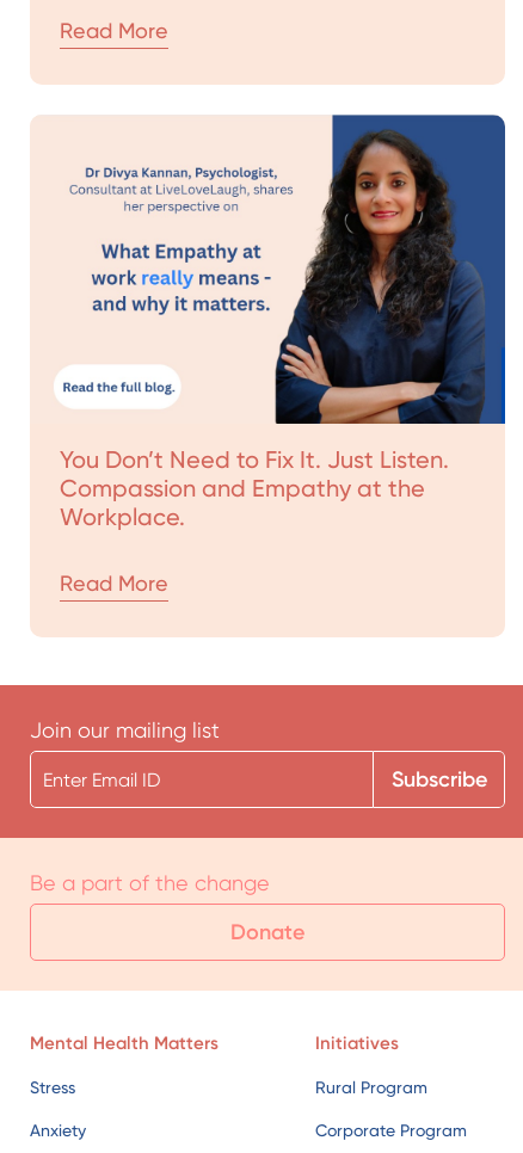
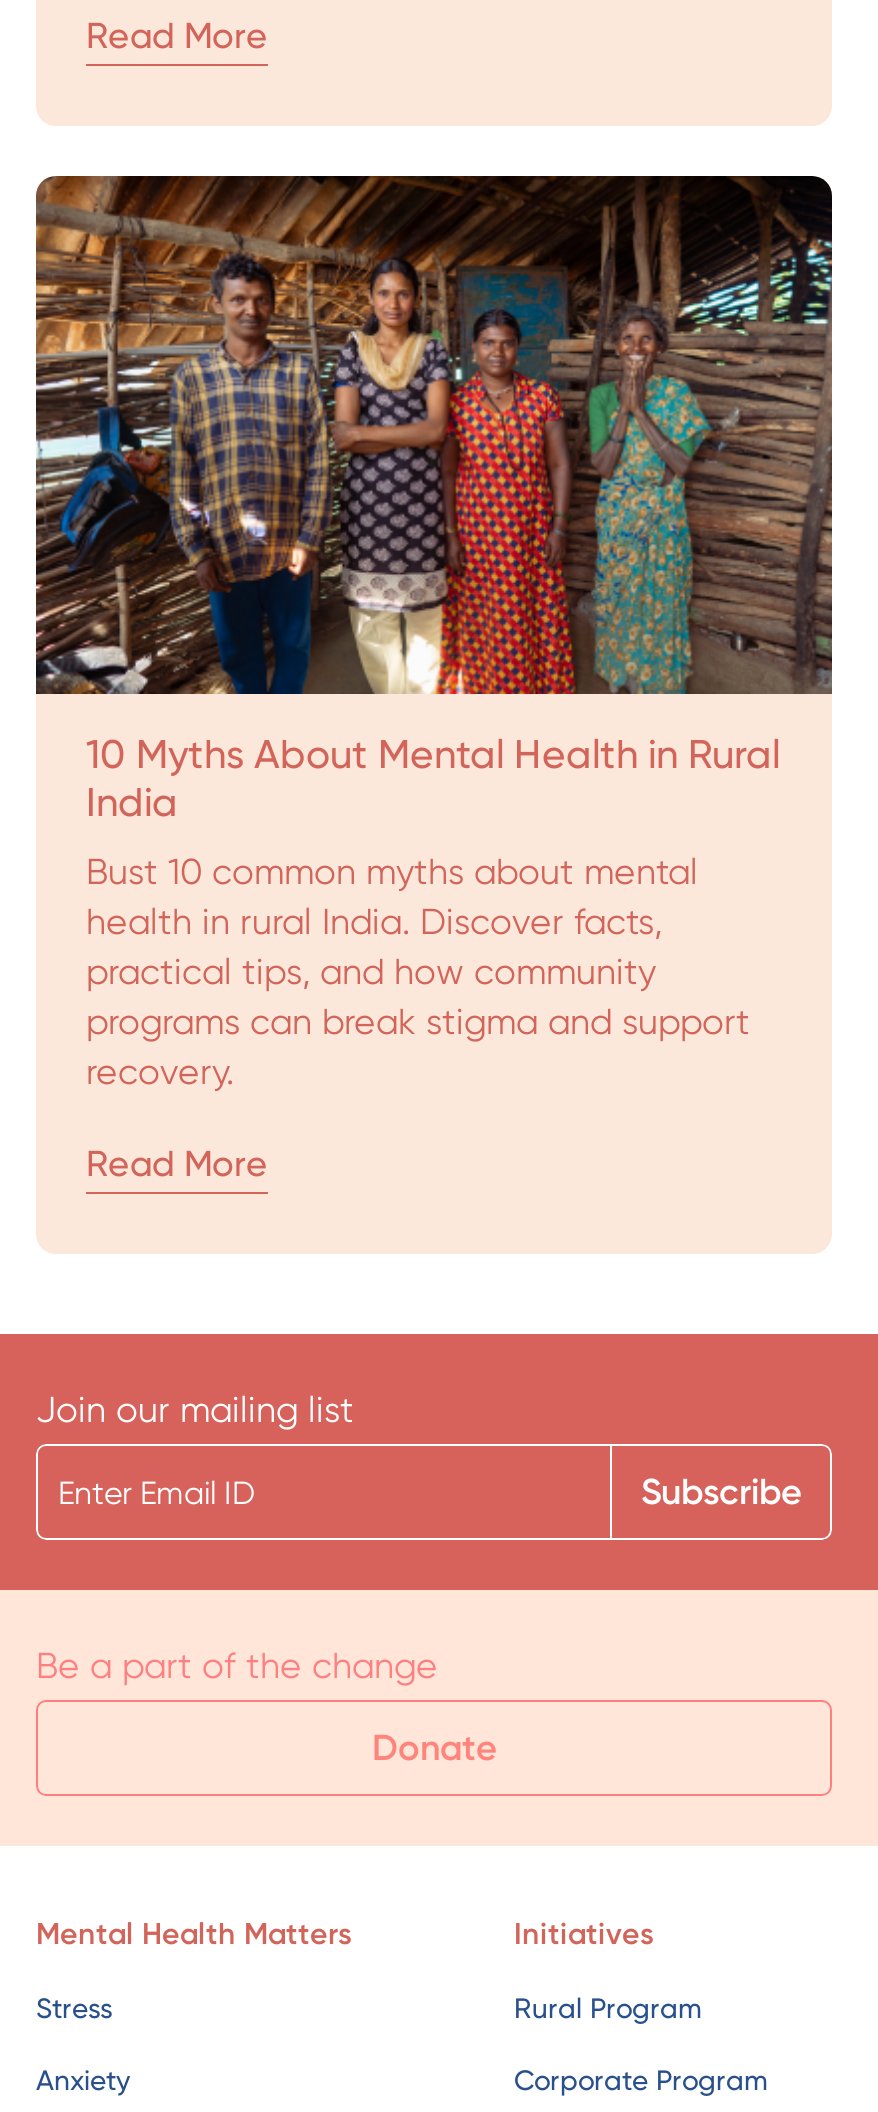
- [image]
- You Don’t Need to Fix It. Just Listen.
- Compassion and Empathy at the
- Workplace.
+ [image]
+ 10 Myths About Mental Health in Rural
+ India
+ Bust 10 common myths about mental
+ health in rural India. Discover facts,
+ practical tips, and how community
+ programs can break stigma and support
+ recovery.
